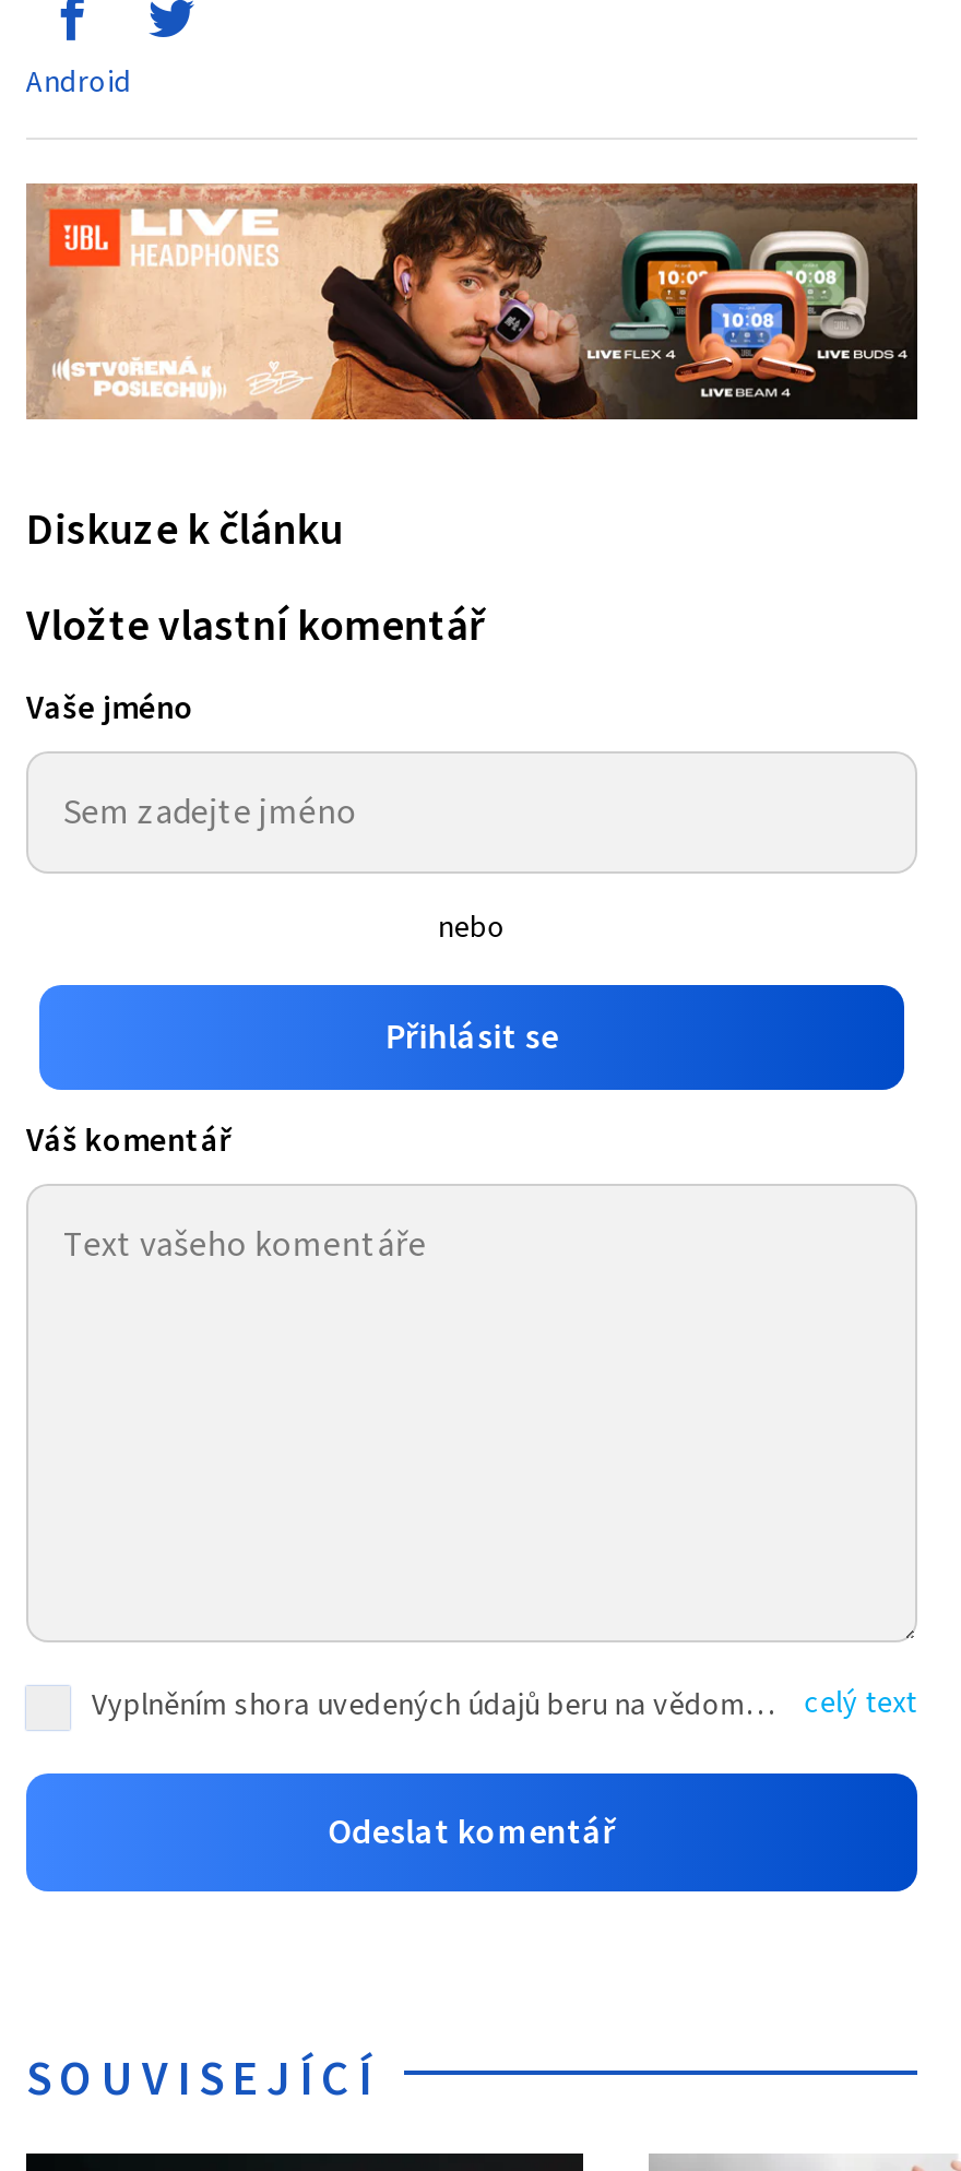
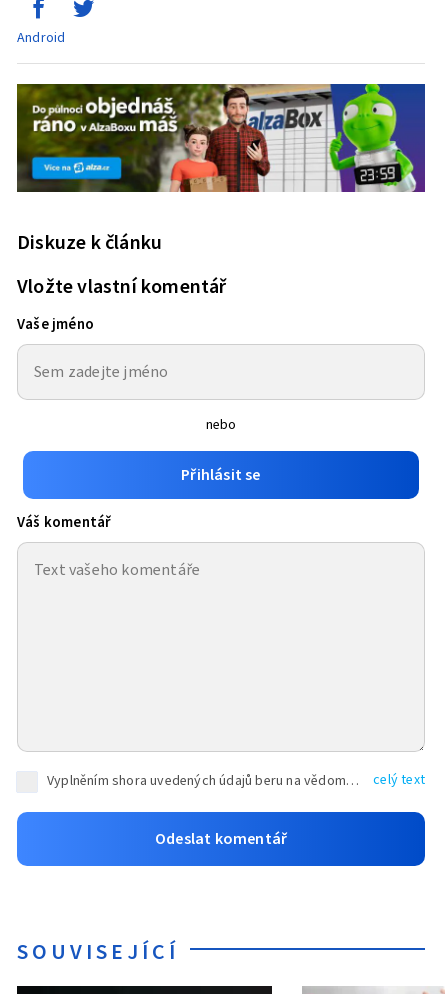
- [image]
+ [image]
